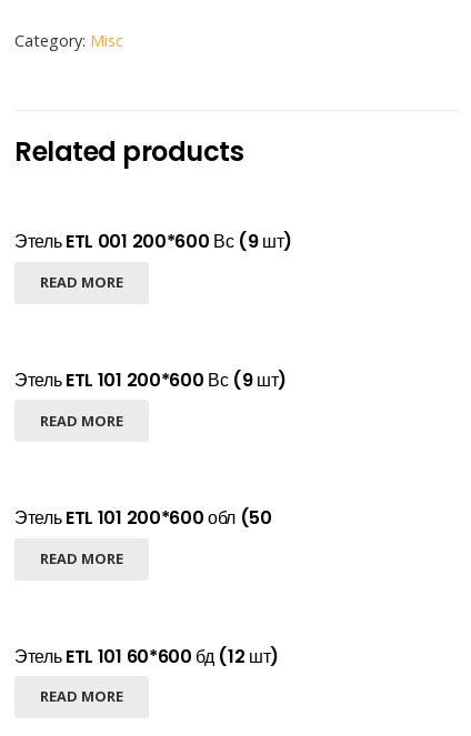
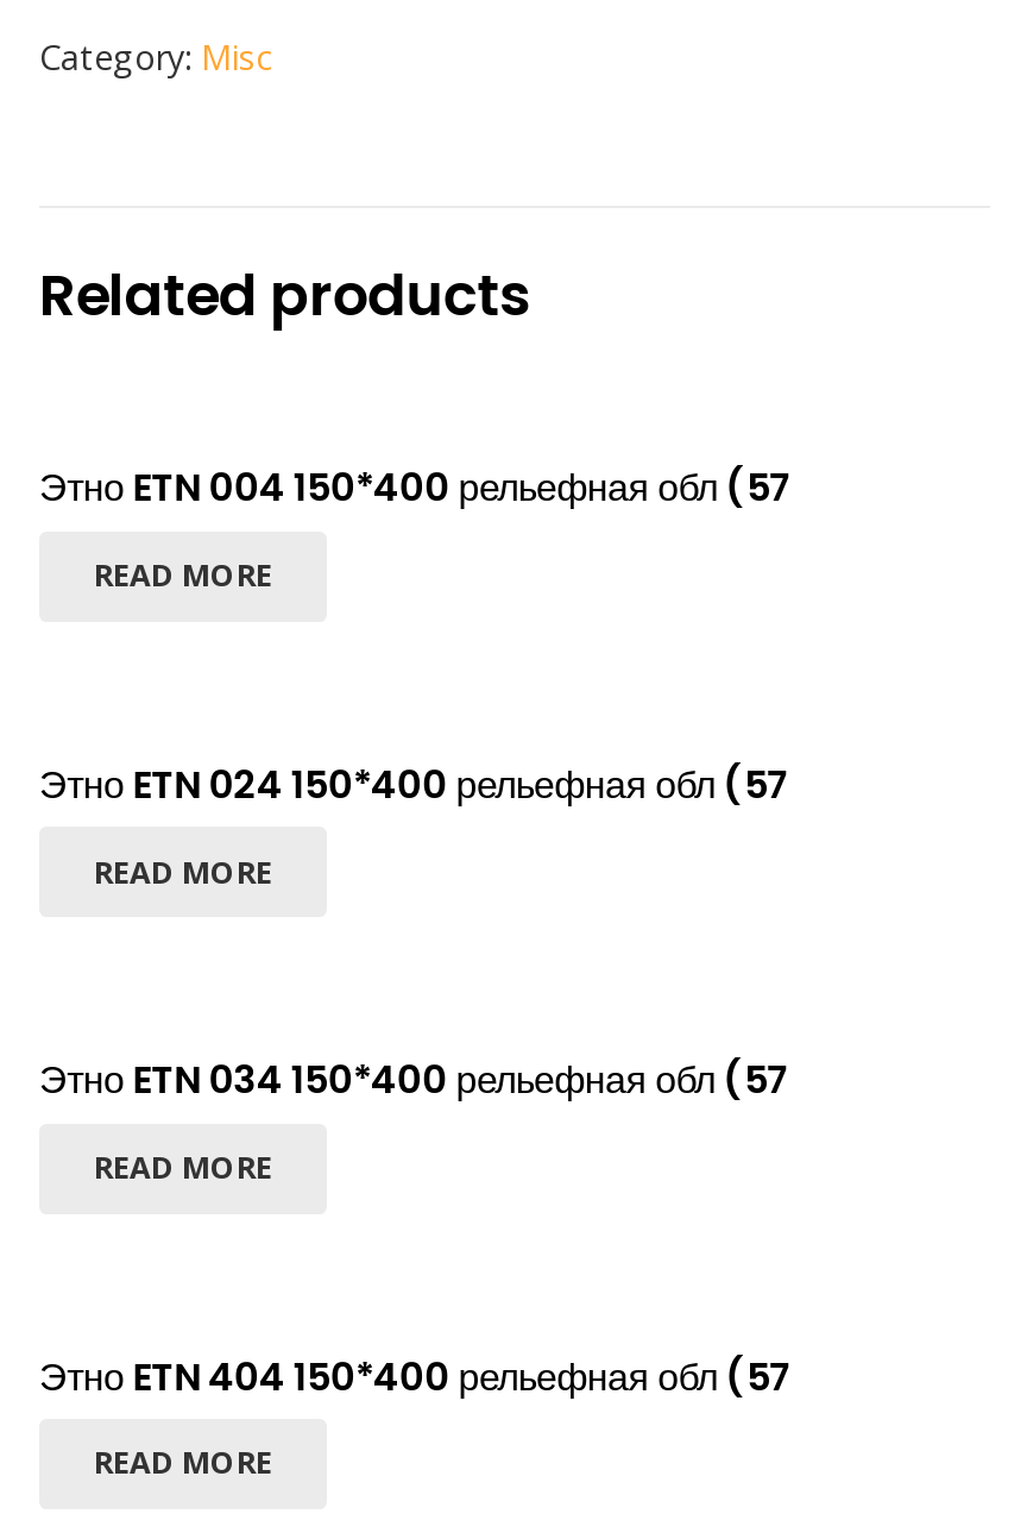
- Этель ETL 001 200*600 Вс (9 шт)
+ Этно ETN 004 150*400 рельефная обл (57

- Этель ETL 101 200*600 Вс (9 шт)
+ Этно ETN 024 150*400 рельефная обл (57

- Этель ETL 101 200*600 обл (50
+ Этно ETN 034 150*400 рельефная обл (57

- Этель ETL 101 60*600 бд (12 шт)
+ Этно ETN 404 150*400 рельефная обл (57
